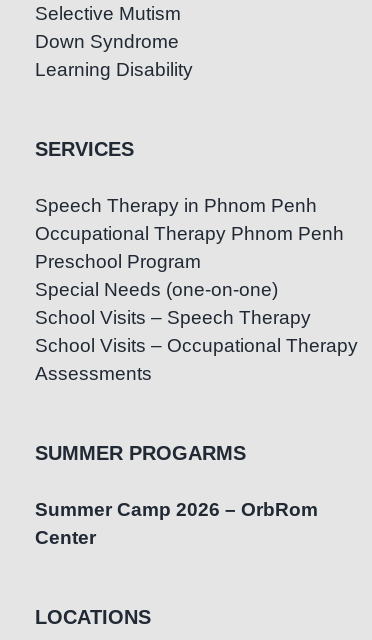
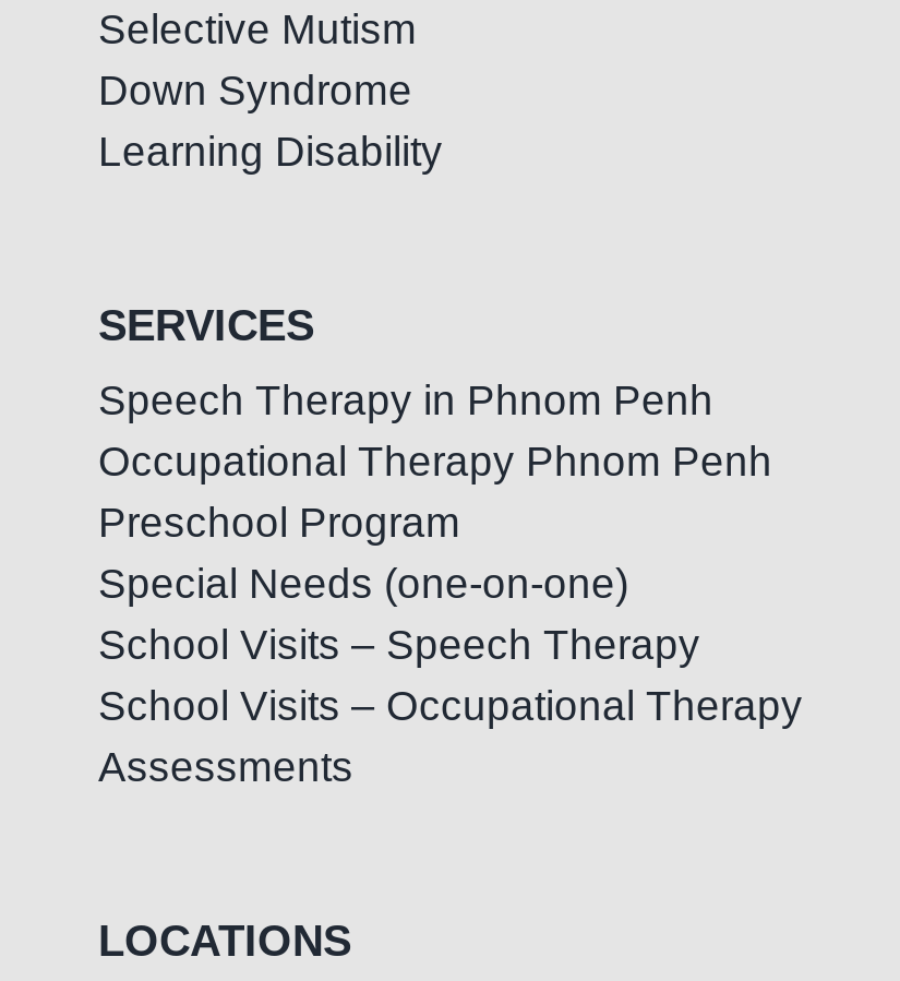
- SUMMER PROGARMS
- Summer Camp 2026 – OrbRom
- Center
